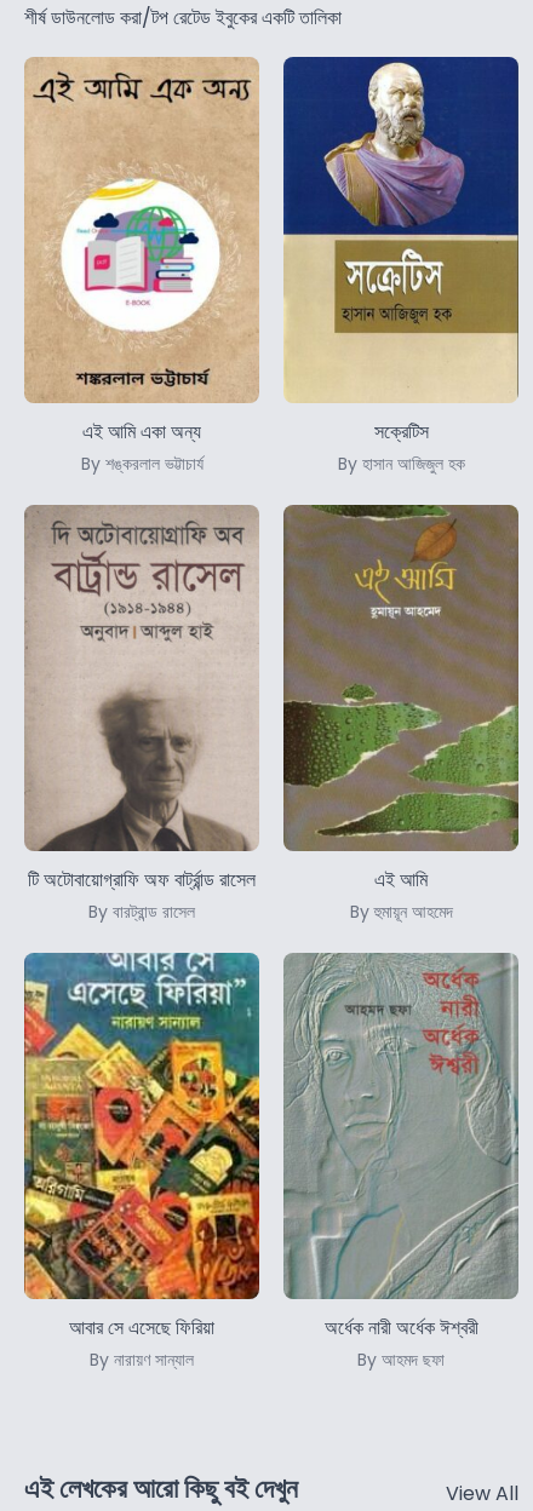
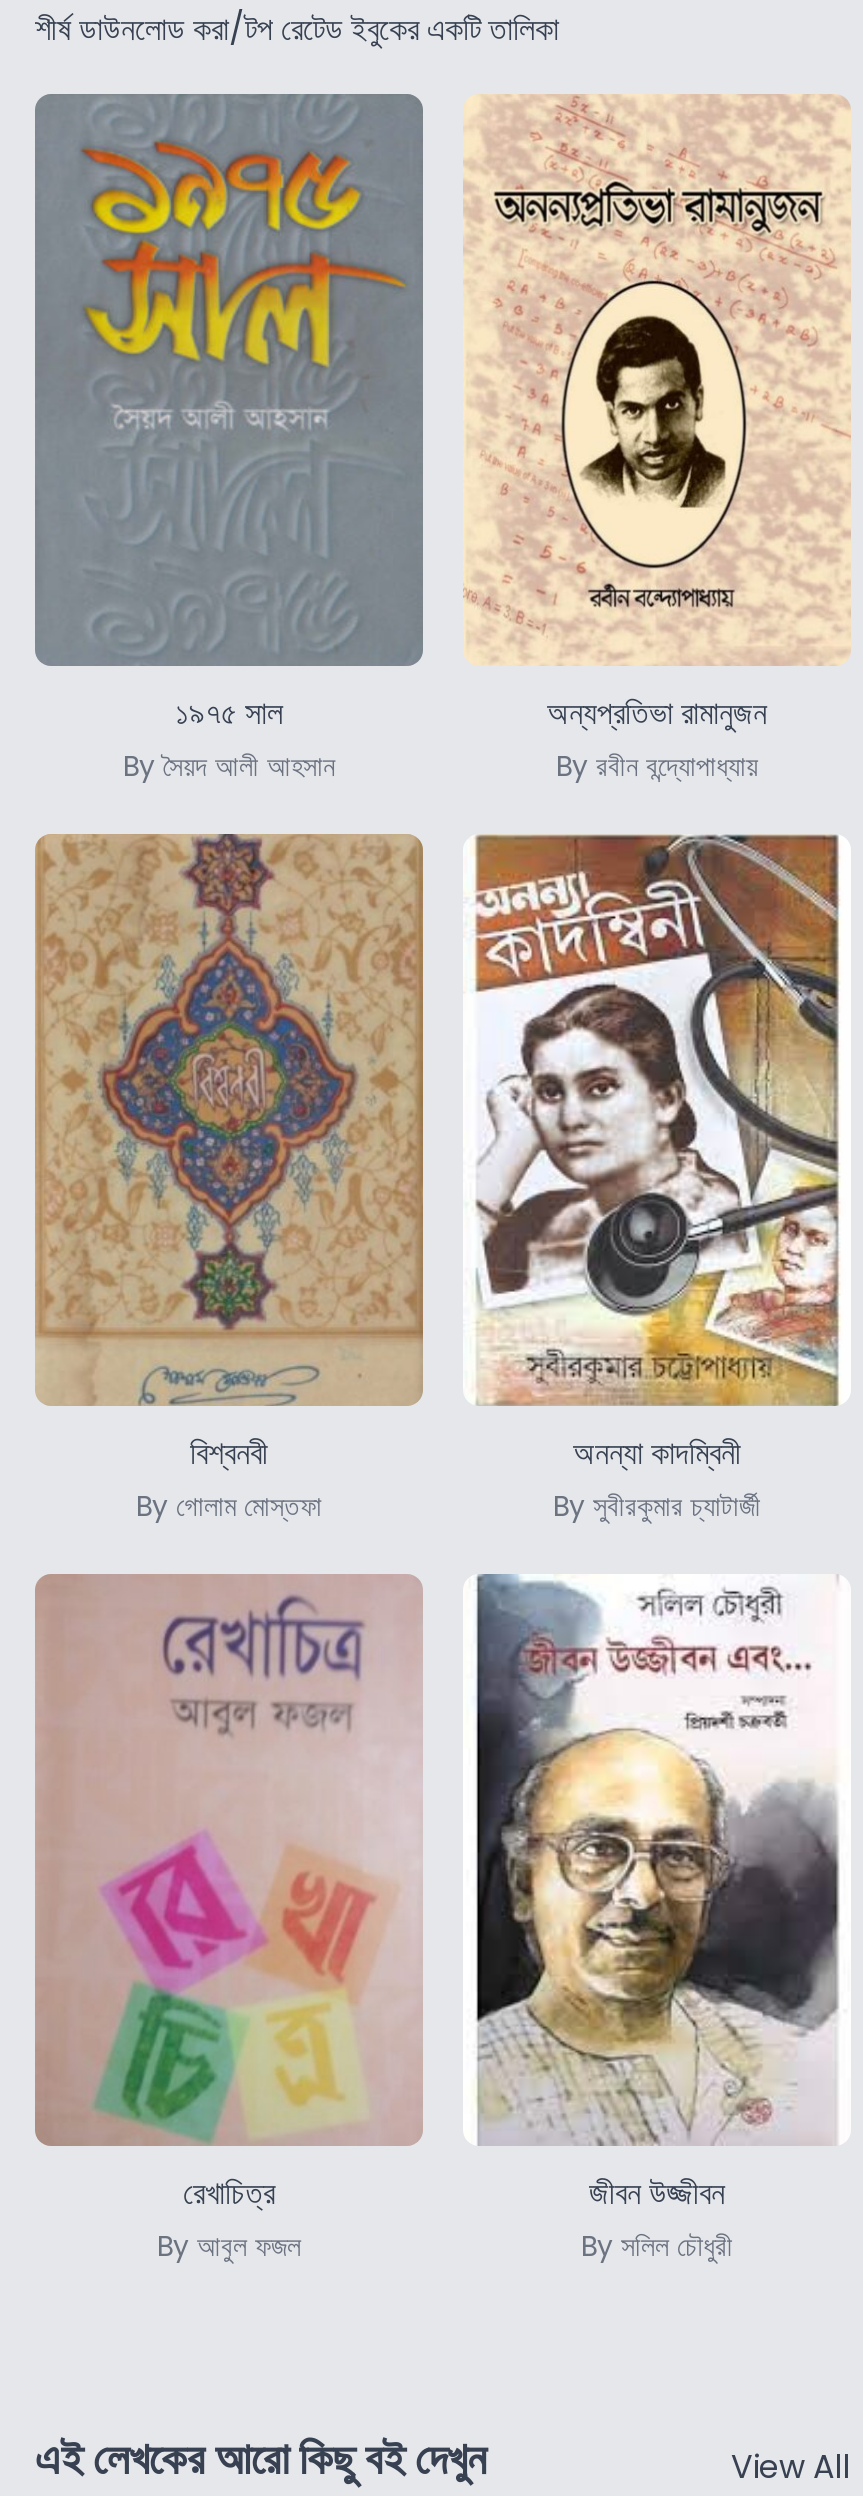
- [image]
- এই আমি একা অন্য
- By শঙ্করলাল ভট্টাচার্য
+ [image]
+ ১৯৭৫ সাল
+ By সৈয়দ আলী আহসান

- [image]
- সক্রেটিস
- By হাসান আজিজুল হক
+ [image]
+ অন্যপ্রতিভা রামানুজন
+ By রবীন বন্দ্যোপাধ্যায়

- [image]
- টি অটোবায়োগ্রাফি অফ বার্ট্রান্ড রাসেল
- By বারট্রান্ড রাসেল
+ [image]
+ বিশ্বনবী
+ By গোলাম মোস্তফা

- [image]
- এই আমি
- By হুমায়ূন আহমেদ
+ [image]
+ অনন্যা কাদম্বিনী
+ By সুবীরকুমার চ্যাটার্জী

- [image]
- আবার সে এসেছে ফিরিয়া
- By নারায়ণ সান্যাল
+ [image]
+ রেখাচিত্র
+ By আবুল ফজল

- [image]
- অর্ধেক নারী অর্ধেক ঈশ্বরী
- By আহমদ ছফা
+ [image]
+ জীবন উজ্জীবন
+ By সলিল চৌধুরী
